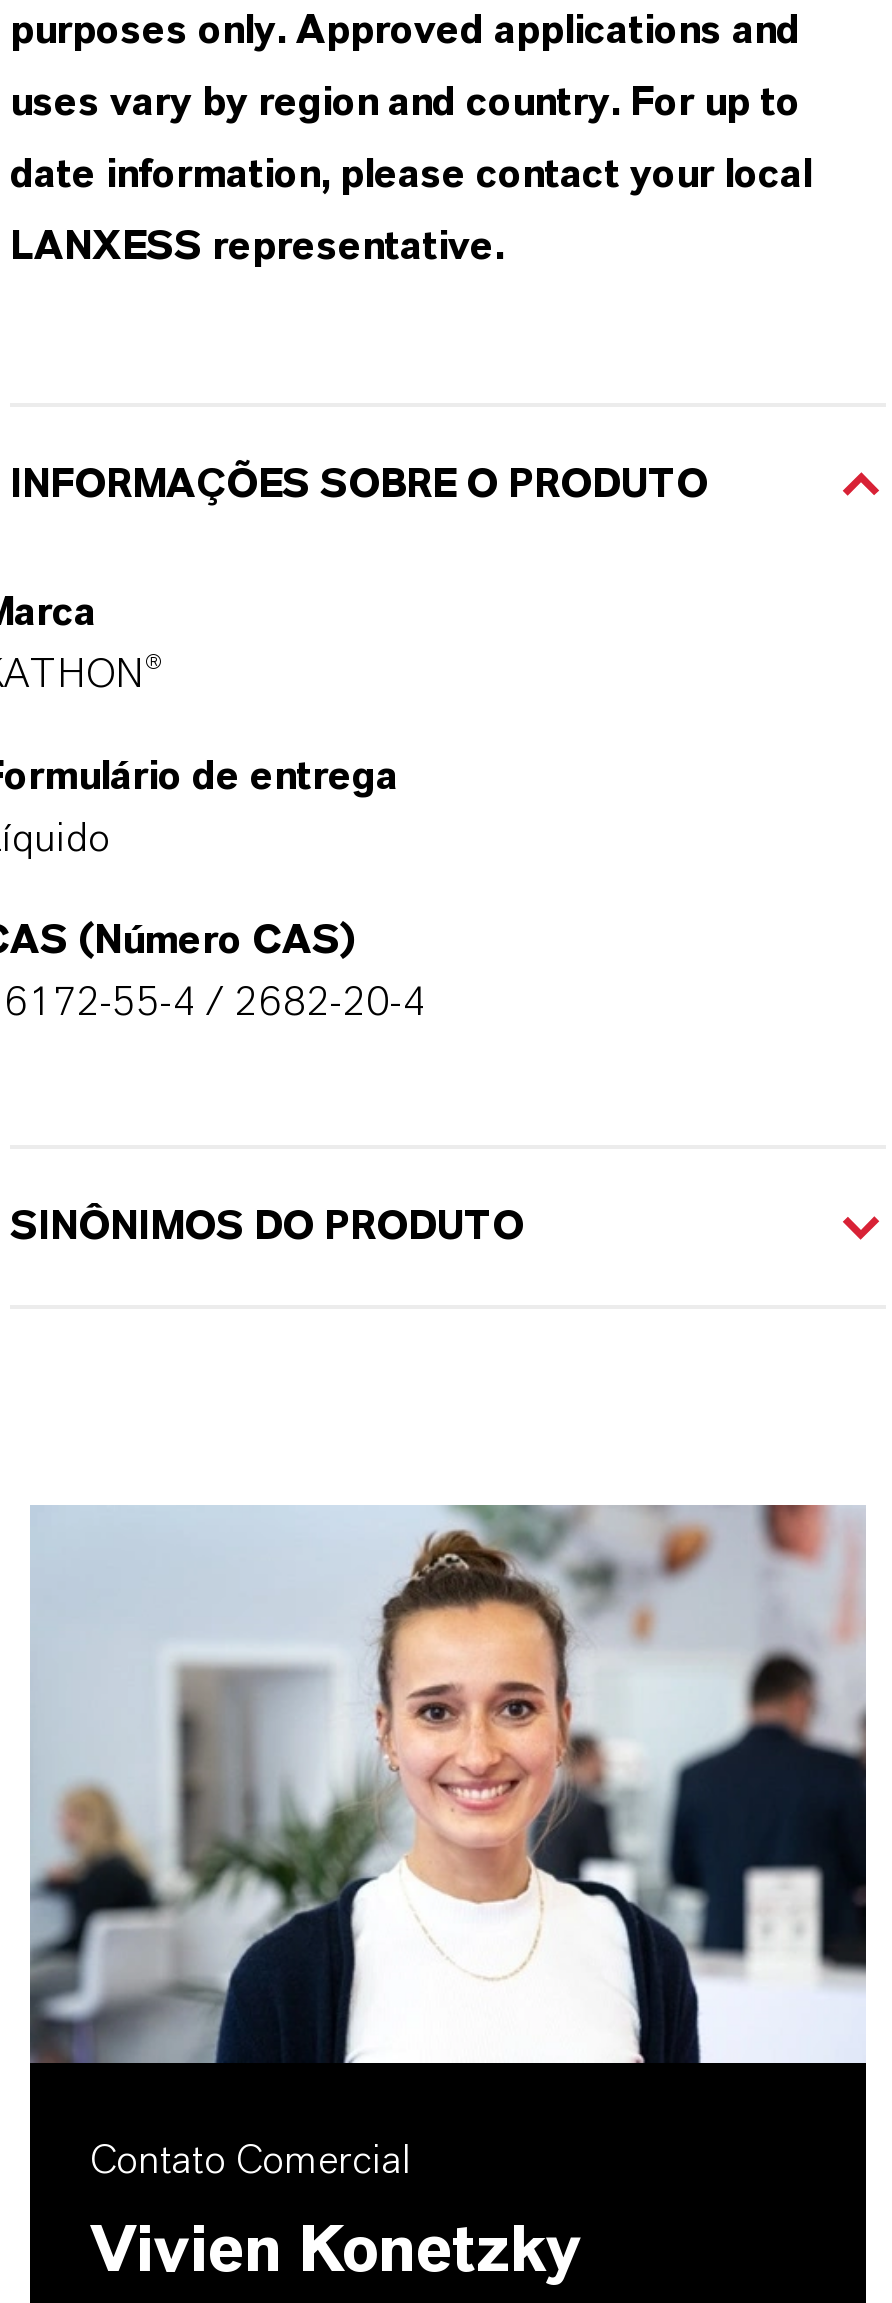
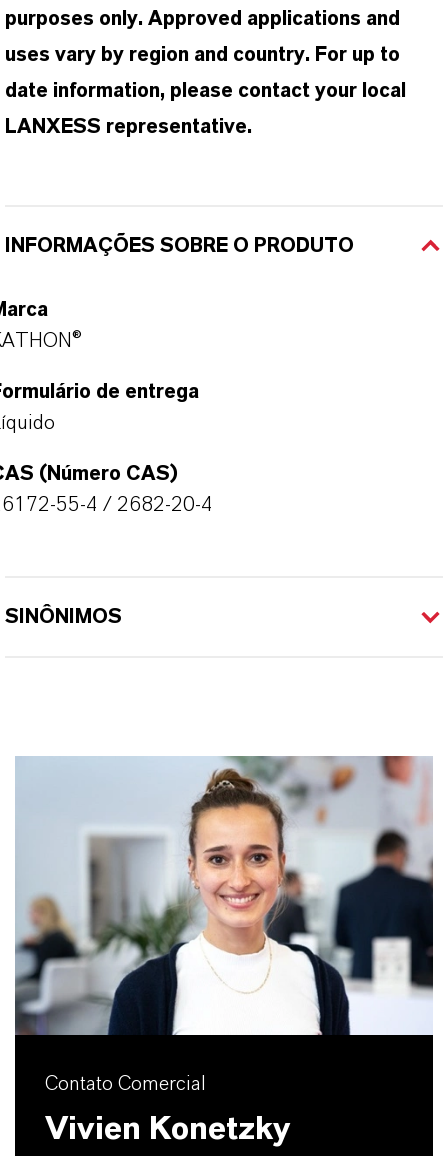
- SINÔNIMOS DO PRODUTO
+ SINÔNIMOS
